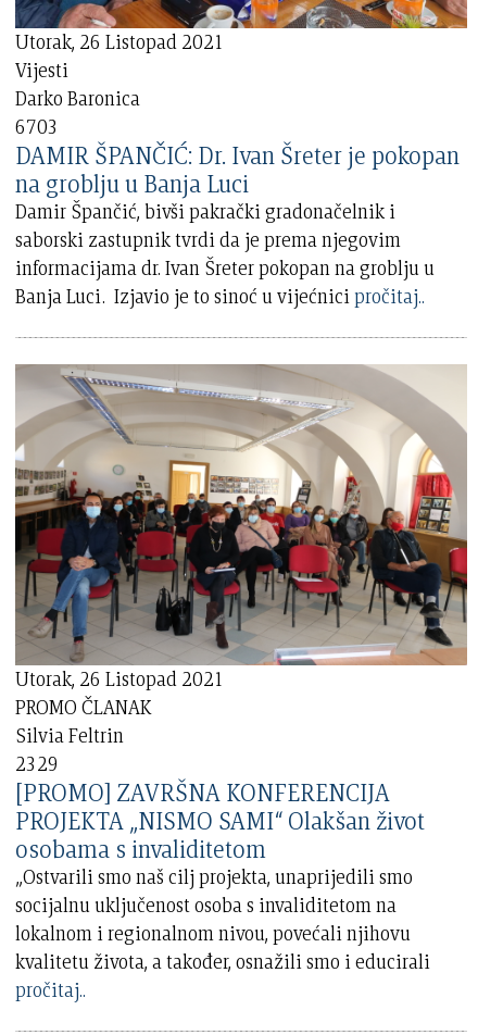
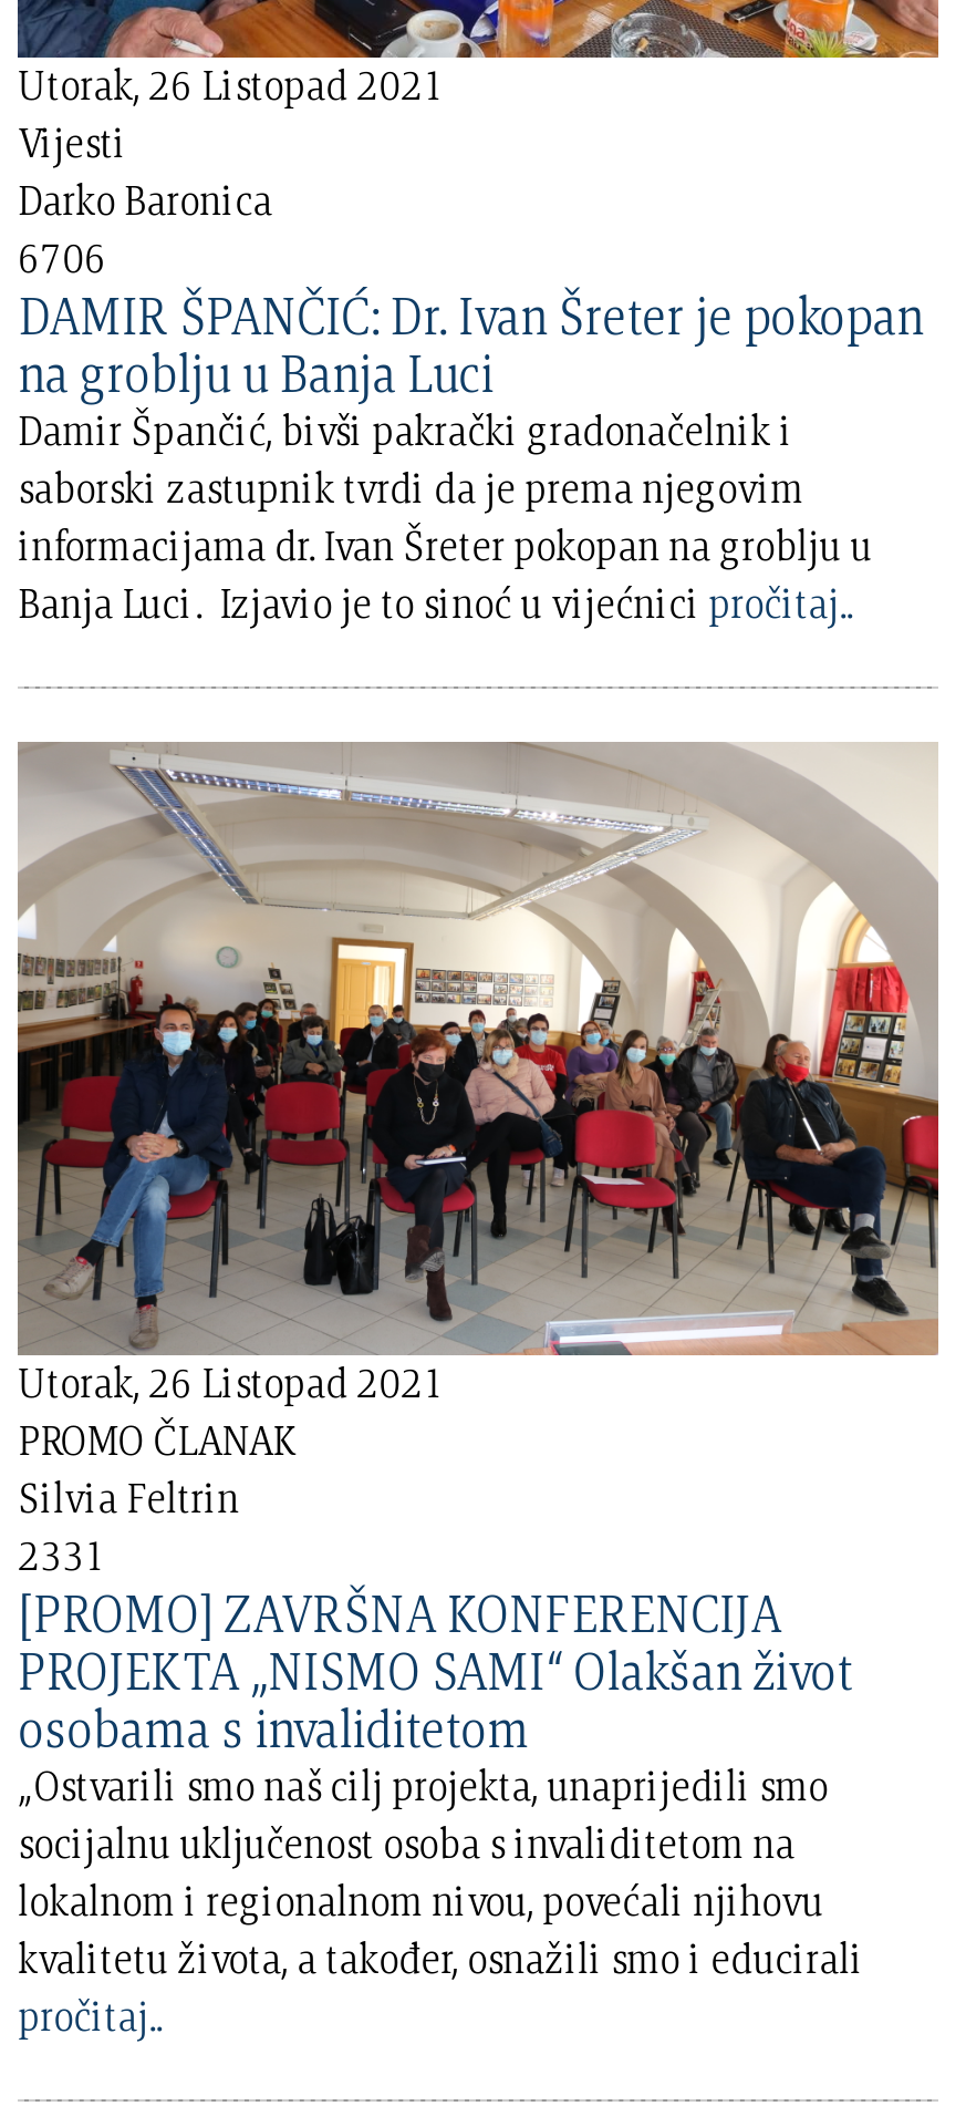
- 6703
+ 6706

- 2329
+ 2331
